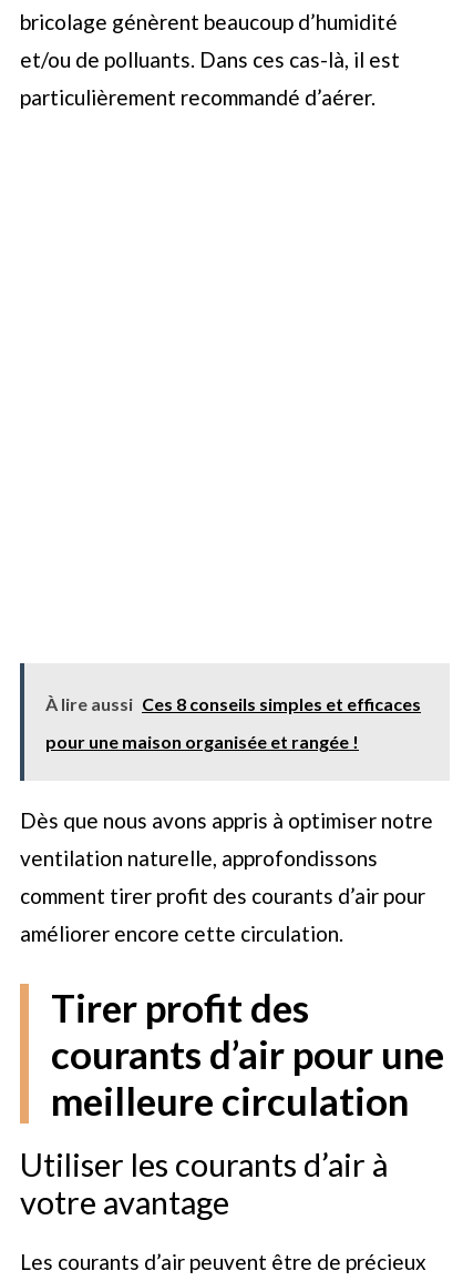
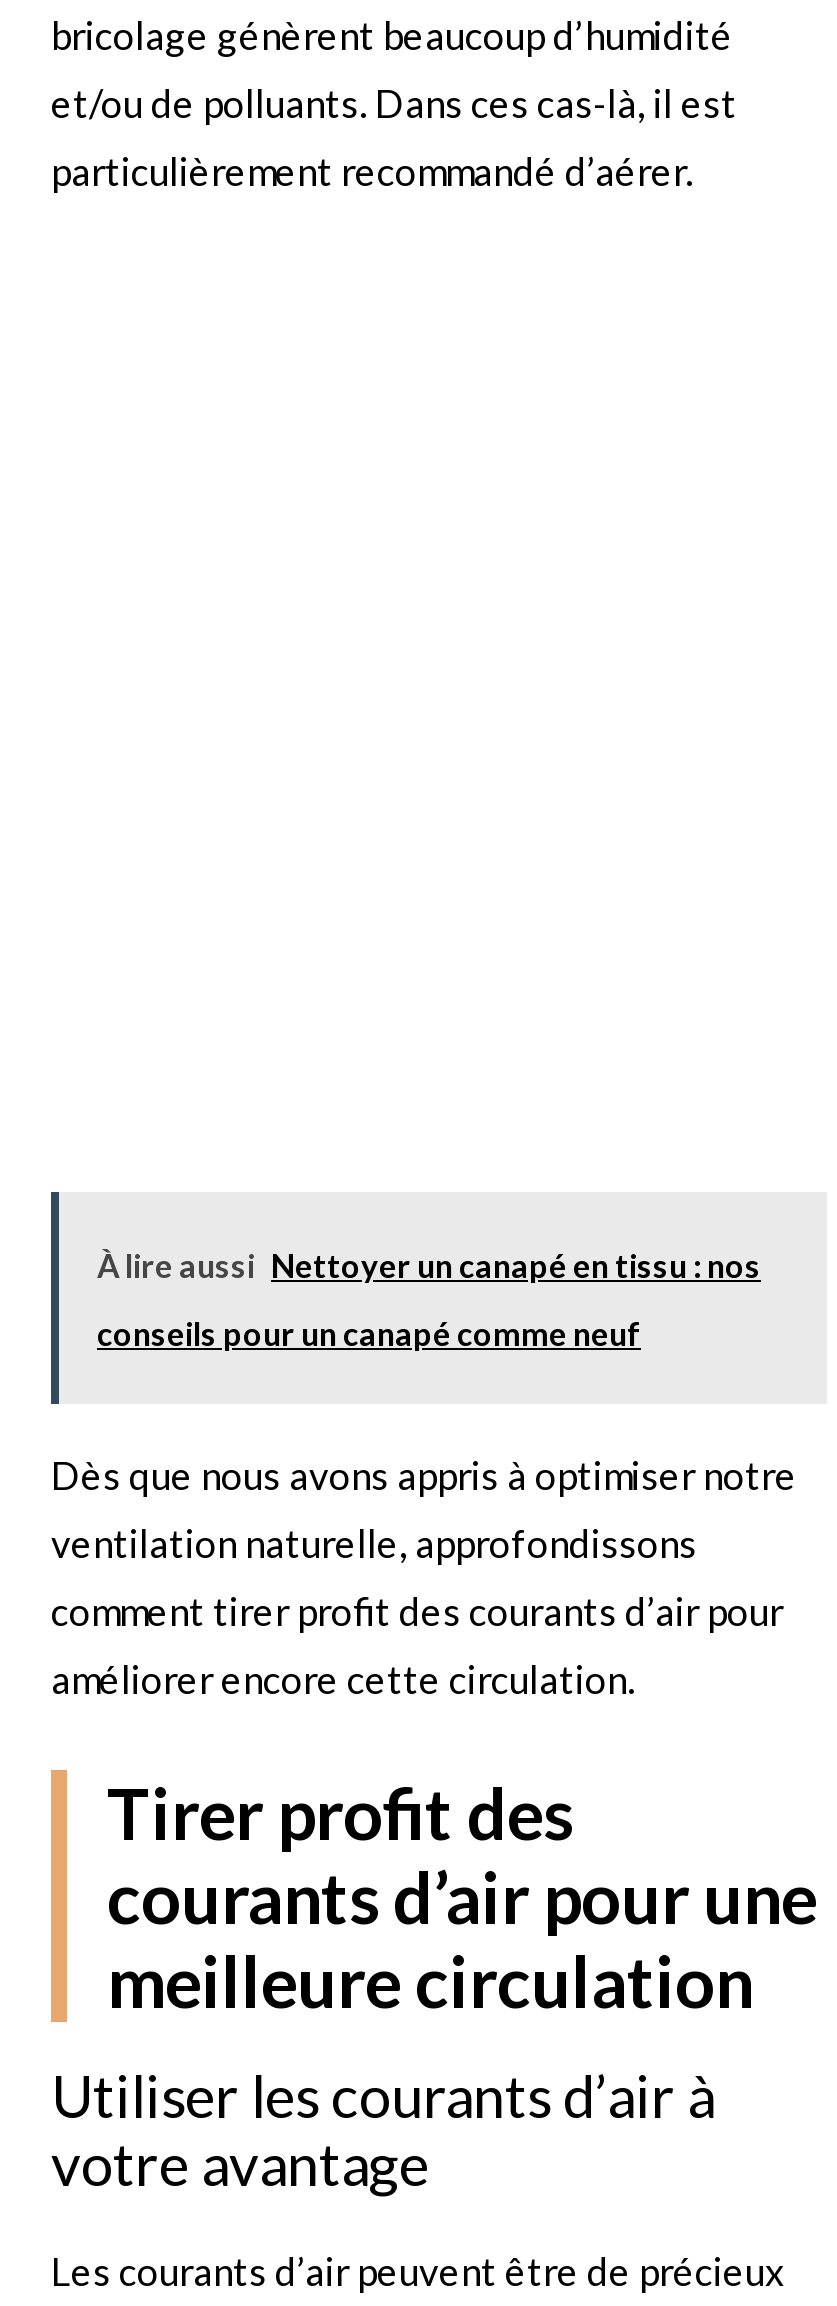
- À lire aussi Ces 8 conseils simples et efficaces
+ À lire aussi Nettoyer un canapé en tissu : nos

- pour une maison organisée et rangée !
+ conseils pour un canapé comme neuf
